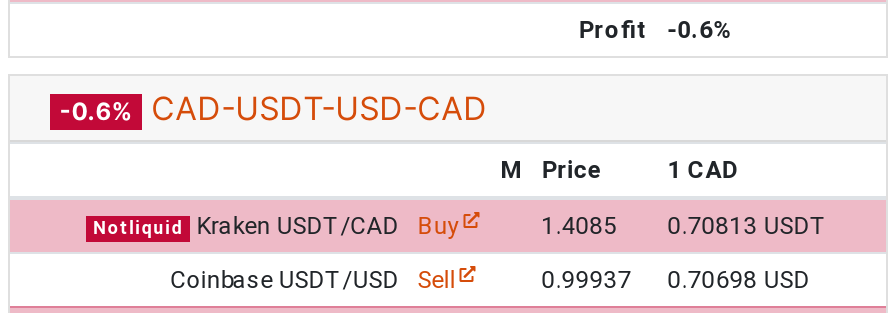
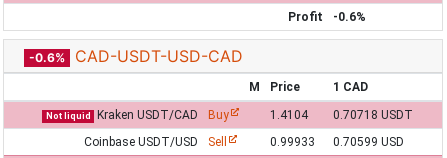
- 1.4085
+ 1.4104

- 0.70813 USDT
+ 0.70718 USDT

- 0.99937
+ 0.99933

- 0.70698 USD
+ 0.70599 USD
